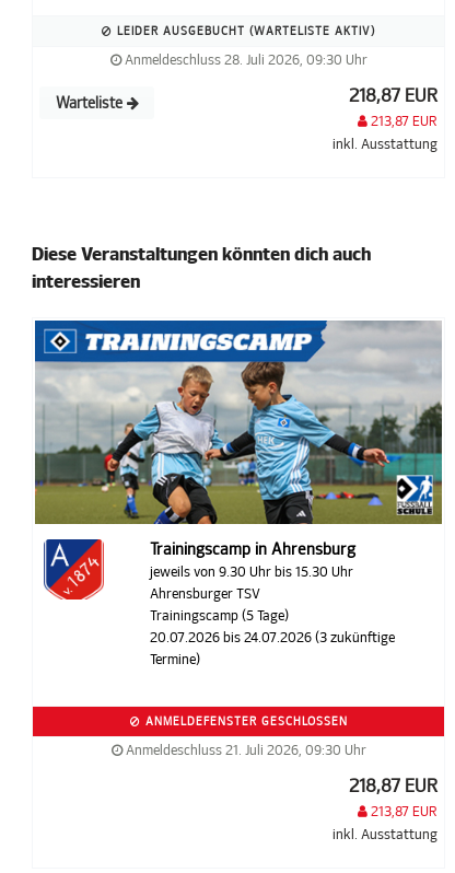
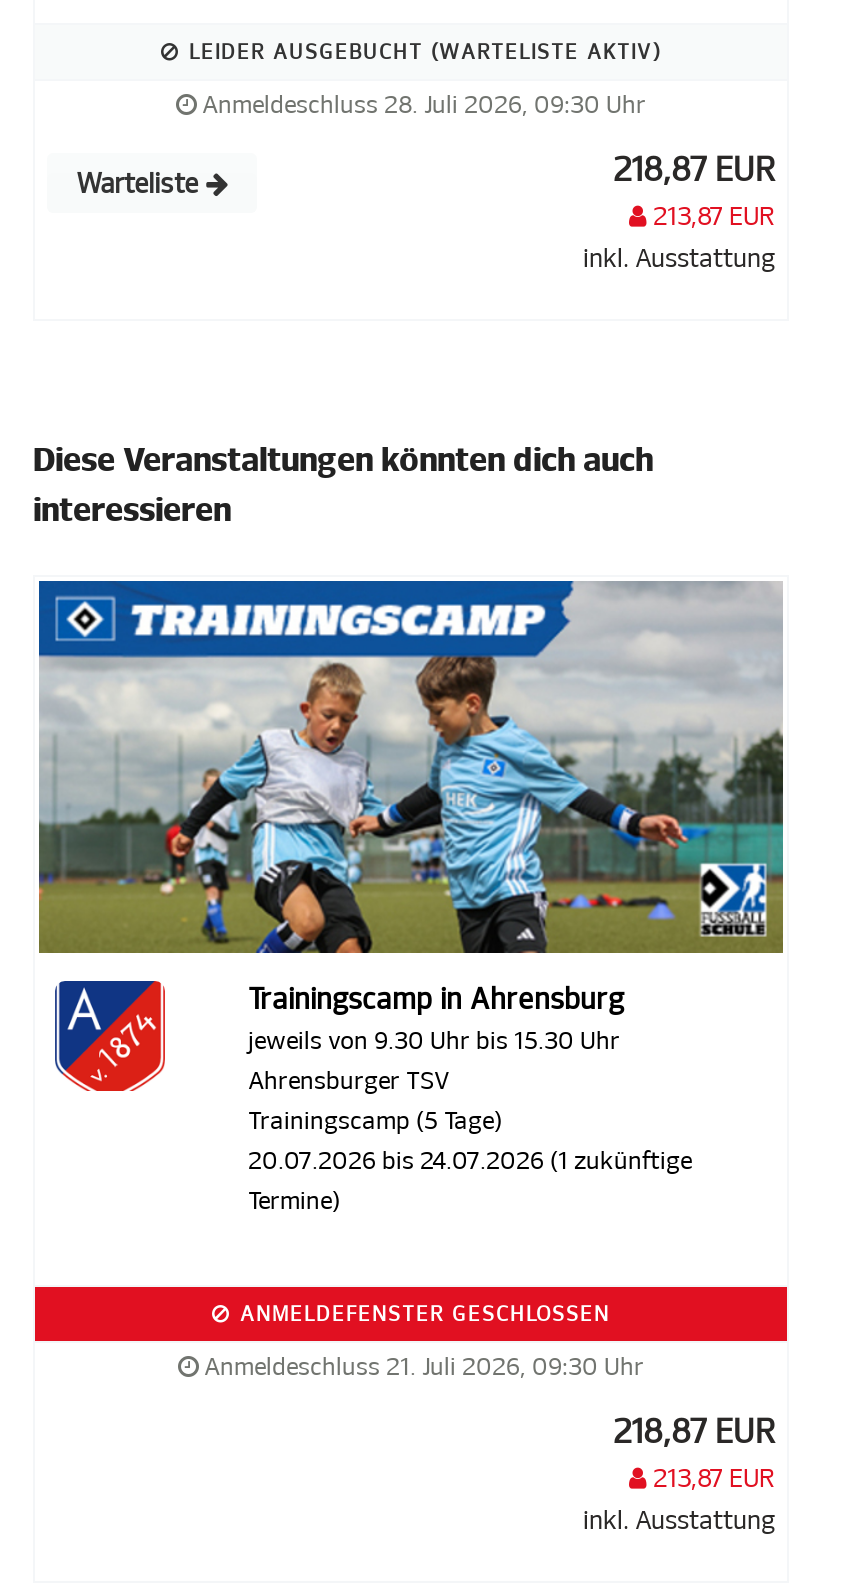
- 20.07.2026 bis 24.07.2026 (3 zukünftige
+ 20.07.2026 bis 24.07.2026 (1 zukünftige
